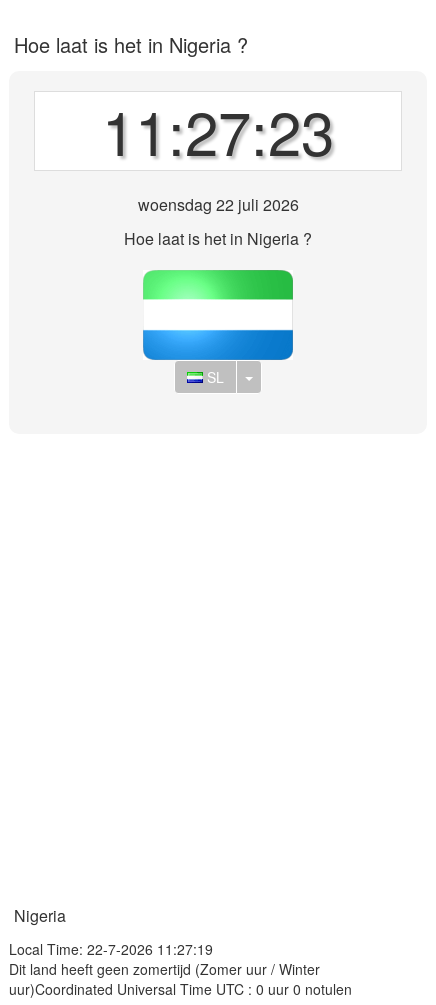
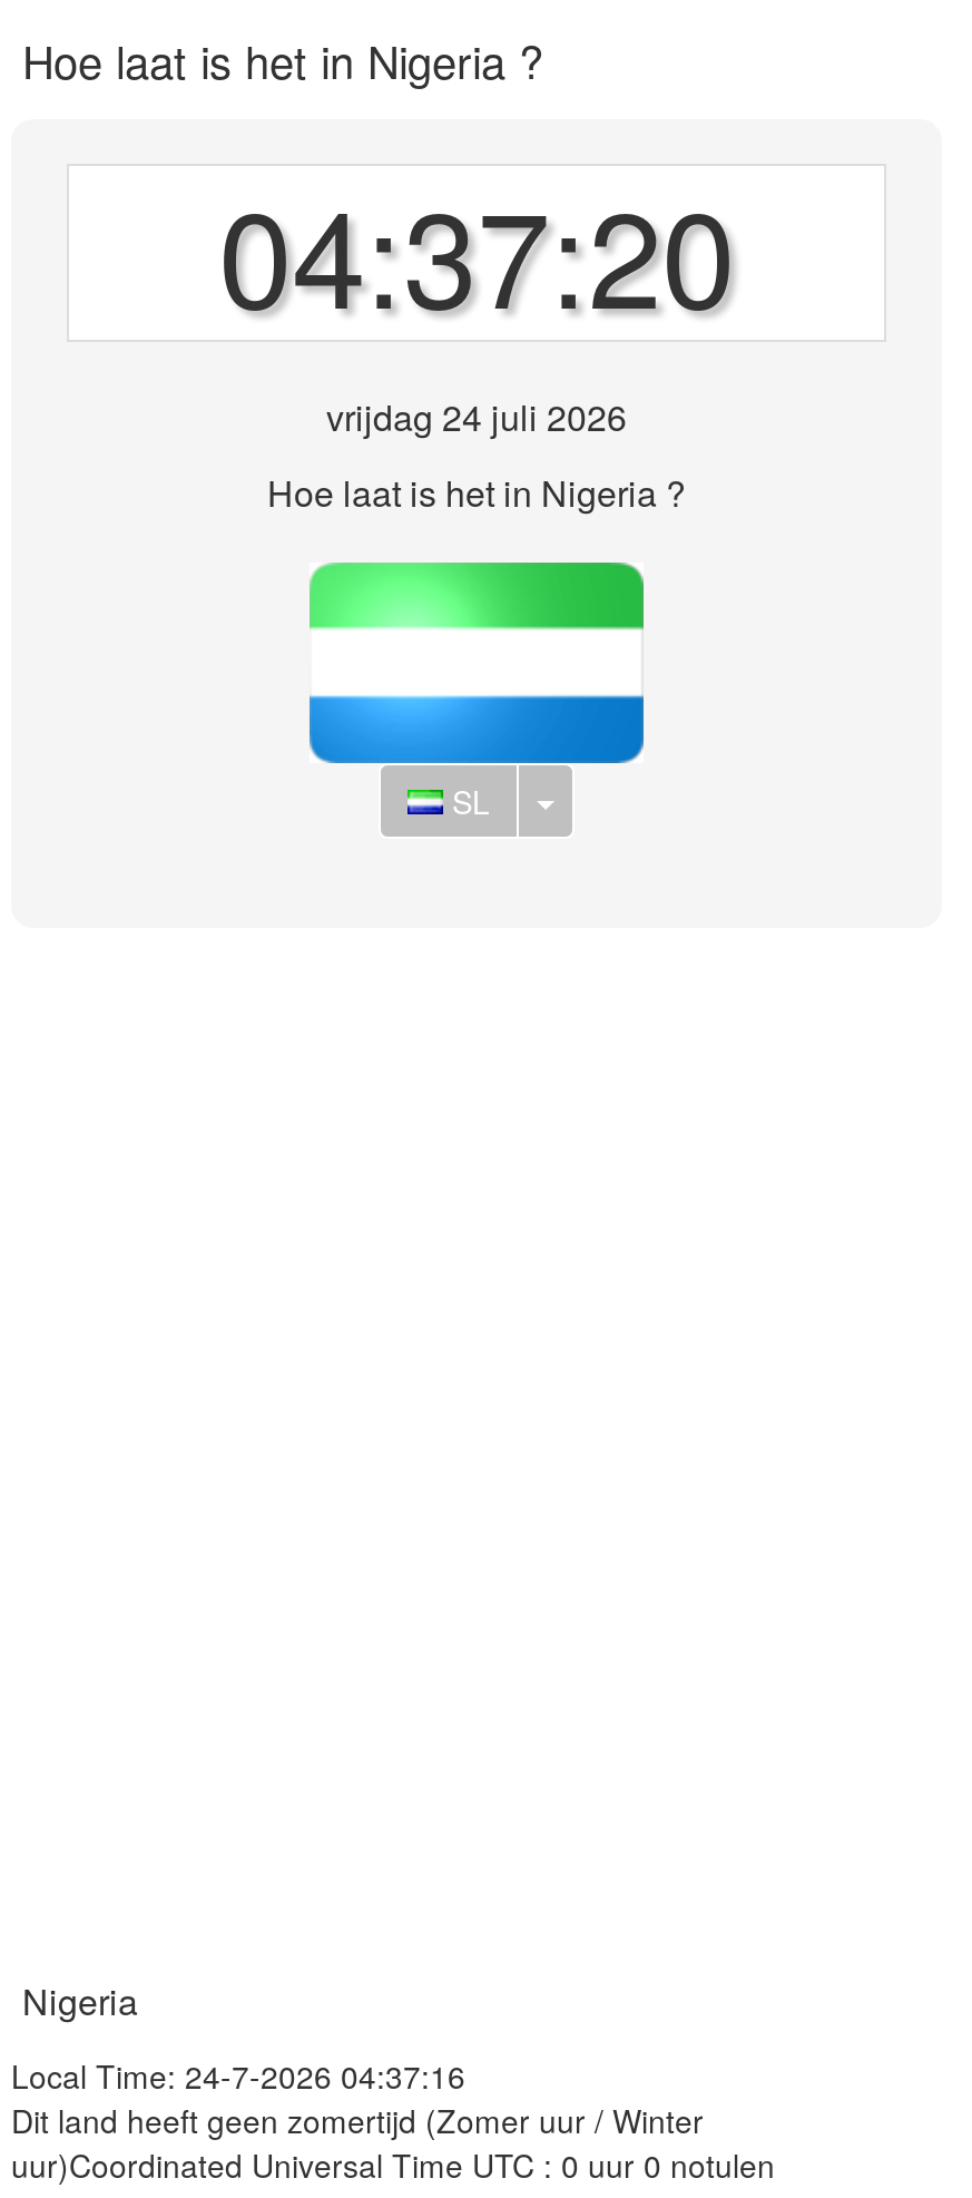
- 11:27:23
+ 04:37:20

- woensdag 22 juli 2026
+ vrijdag 24 juli 2026

- Local Time: 22-7-2026 11:27:19
+ Local Time: 24-7-2026 04:37:16
